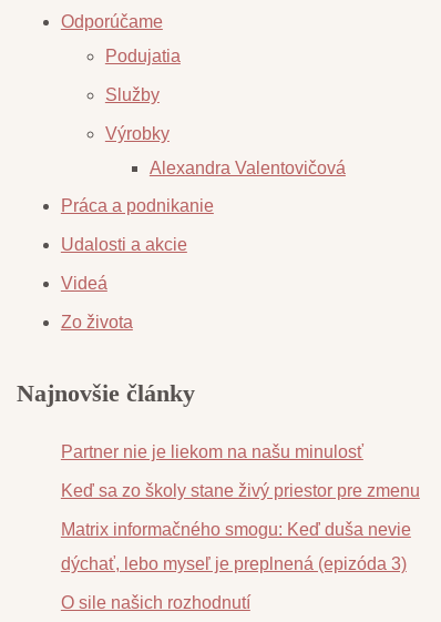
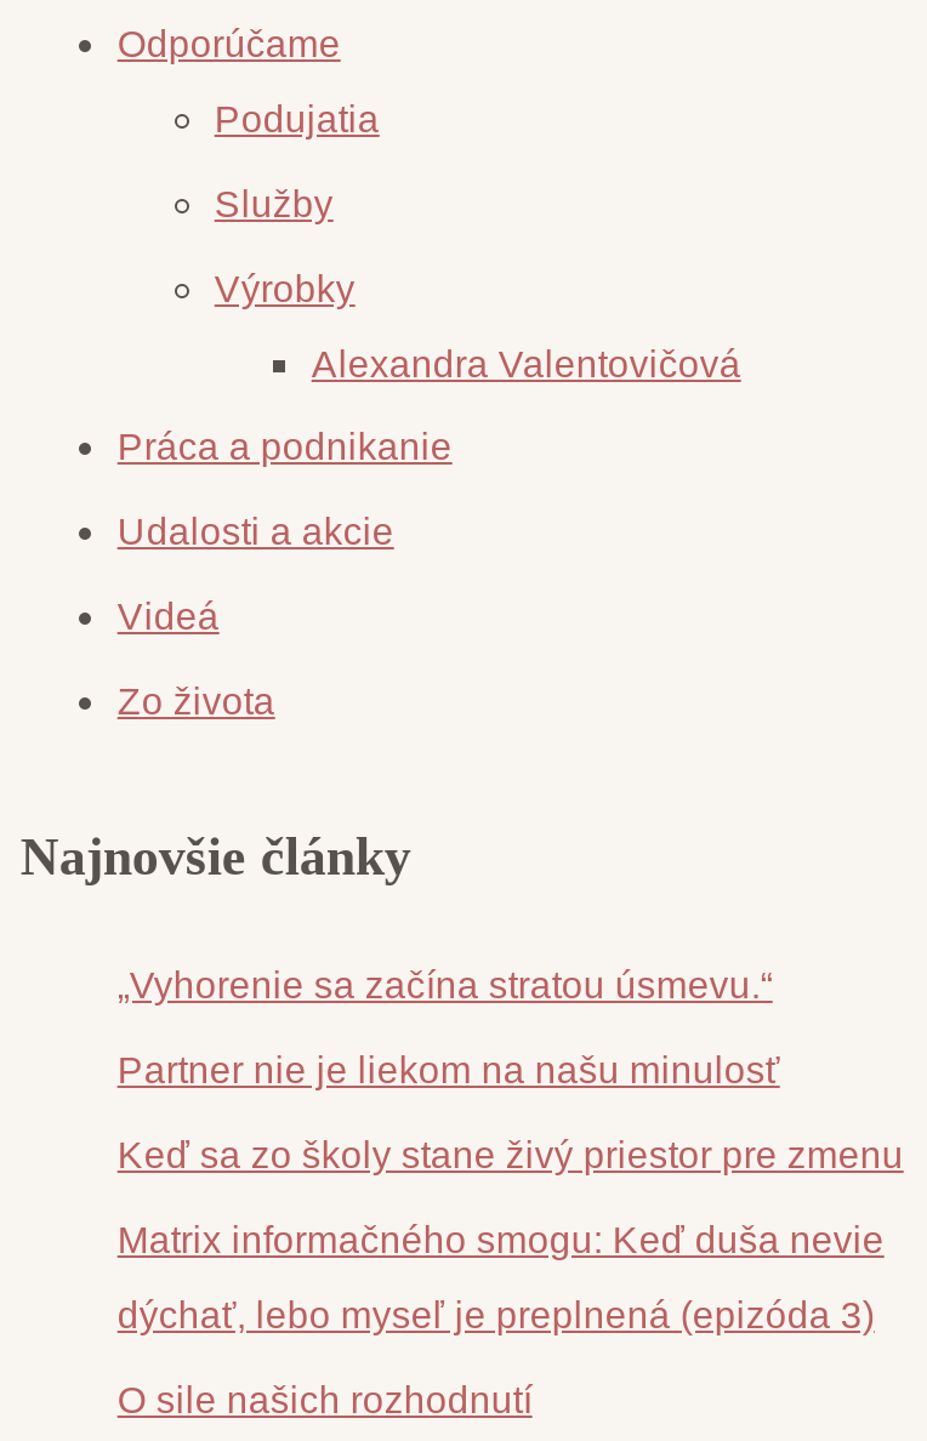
+ „Vyhorenie sa začína stratou úsmevu.“
